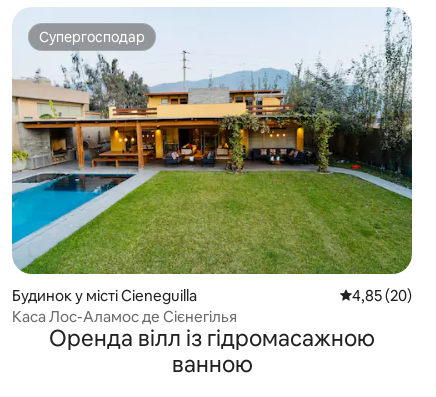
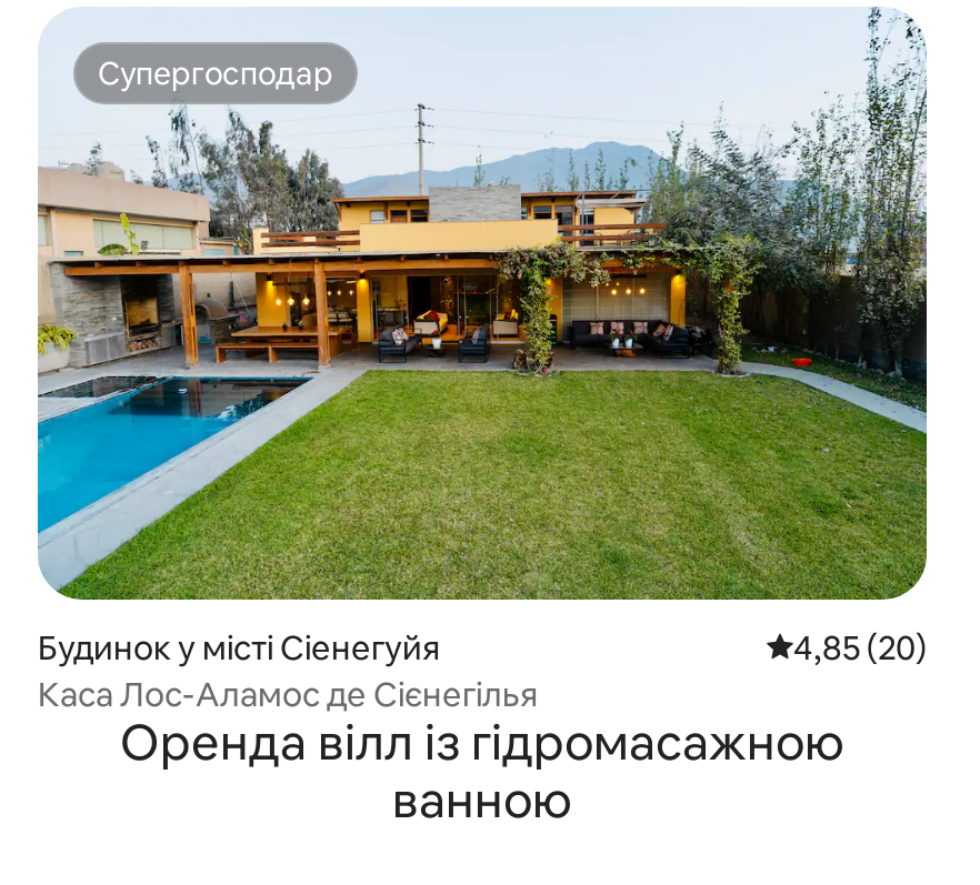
- Будинок у місті Cieneguilla
+ Будинок у місті Сіенегуйя
